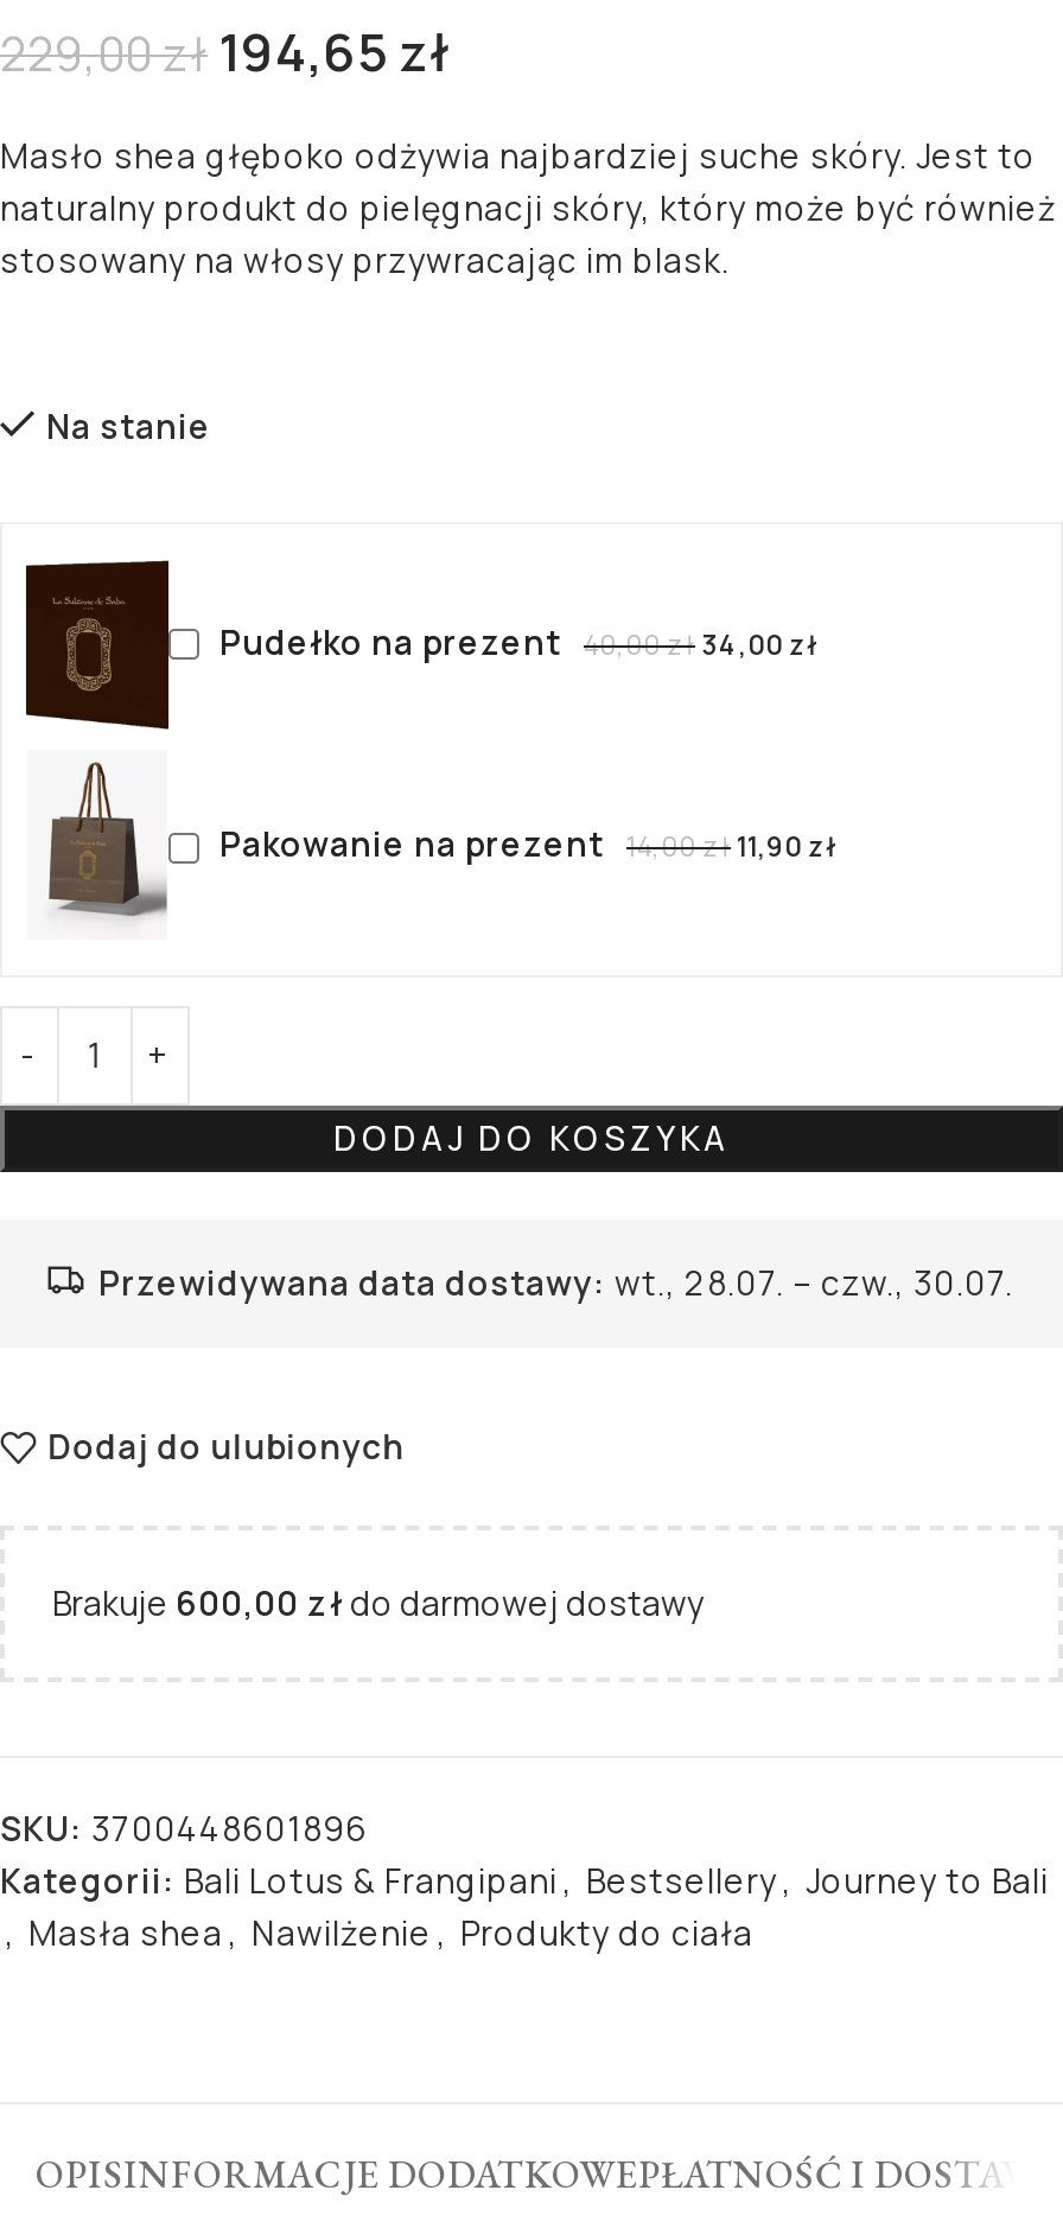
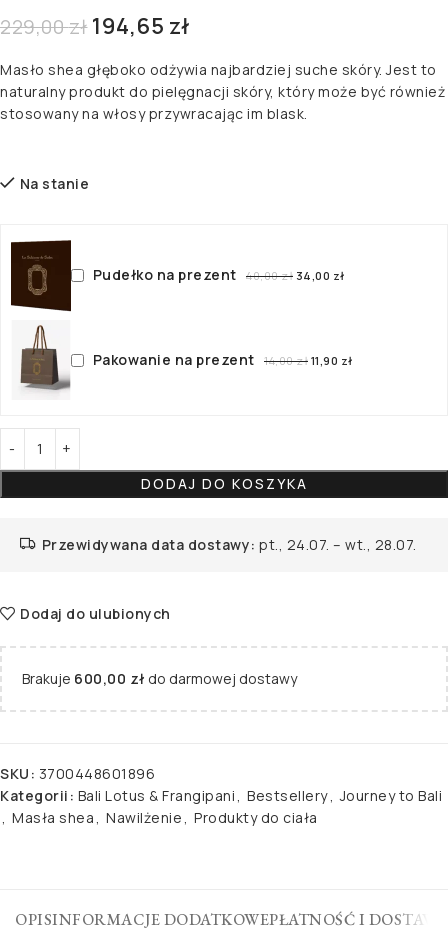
- Przewidywana data dostawy: wt., 28.07. – czw., 30.07.
+ Przewidywana data dostawy: pt., 24.07. – wt., 28.07.
